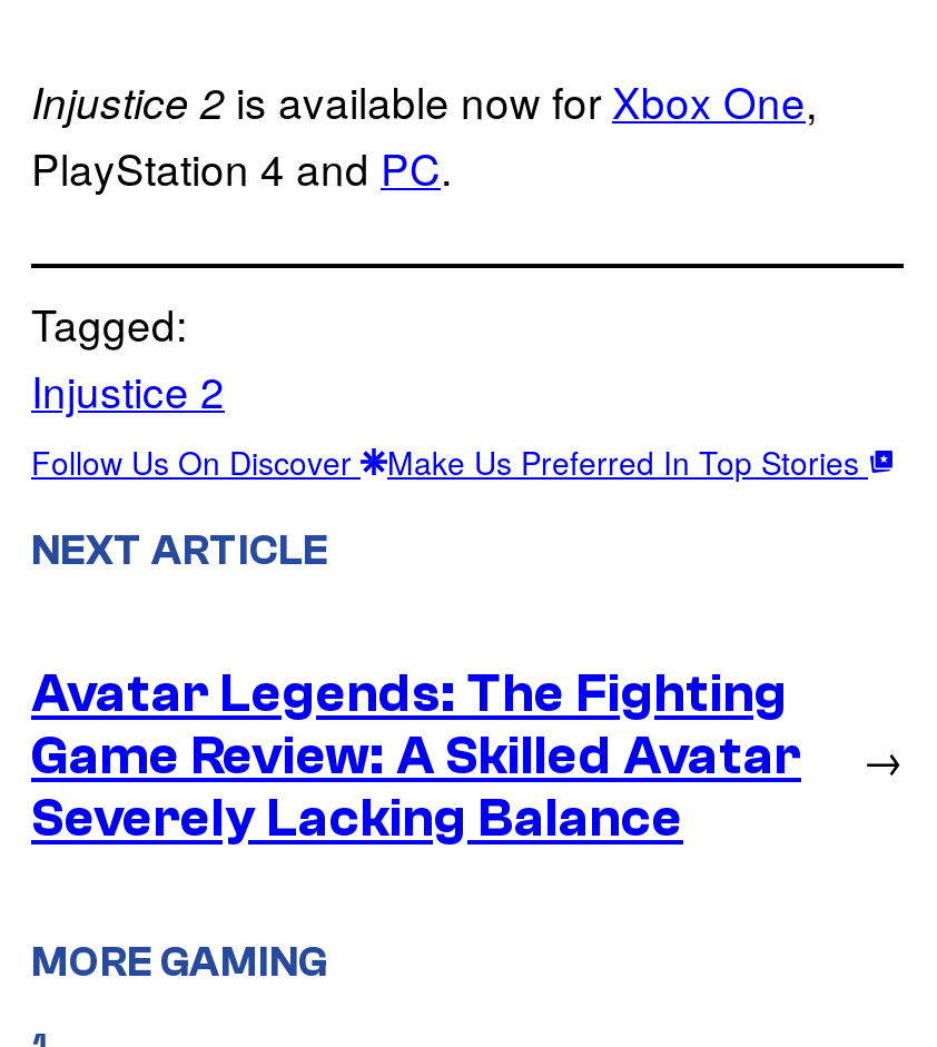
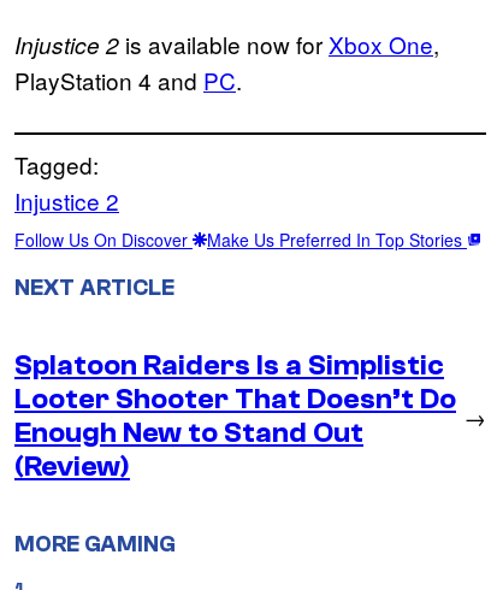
- Avatar Legends: The Fighting
- Game Review: A Skilled Avatar
- Severely Lacking Balance
+ Splatoon Raiders Is a Simplistic
+ Looter Shooter That Doesn’t Do
+ Enough New to Stand Out
+ (Review)
